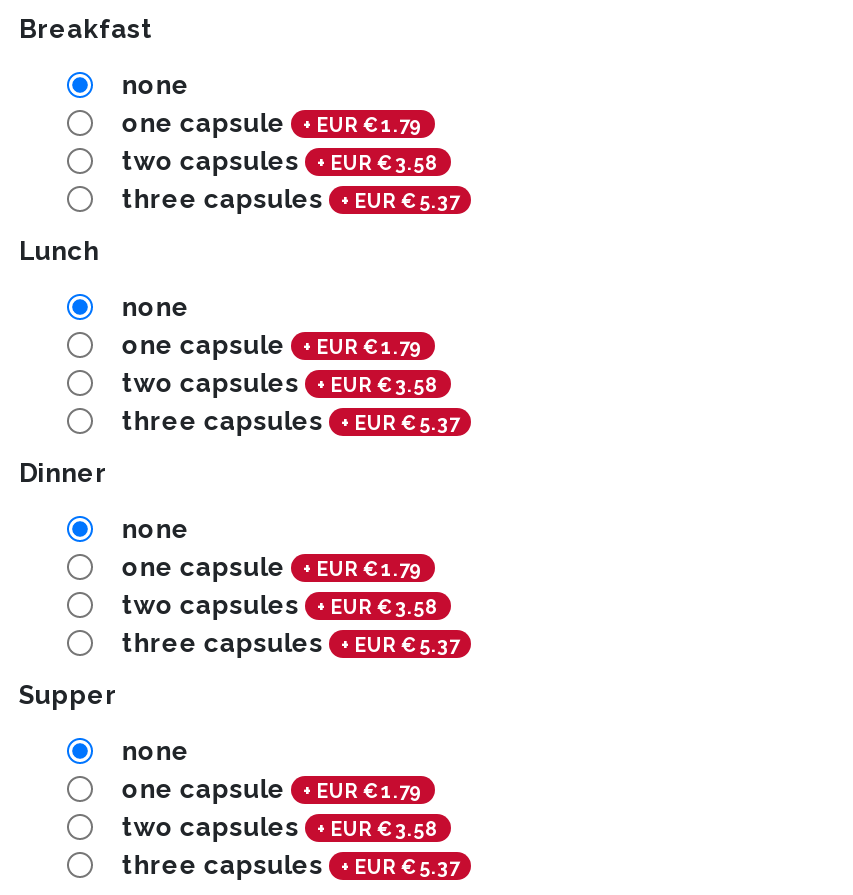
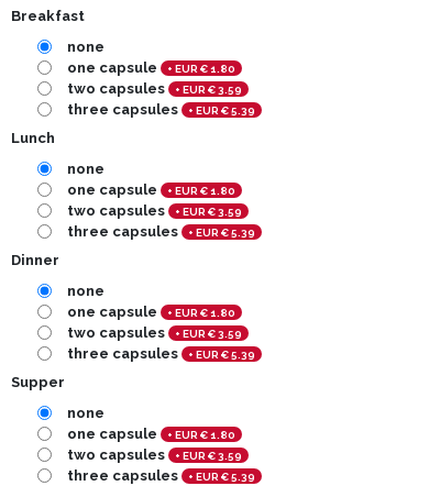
- one capsule + EUR €1.79
+ one capsule + EUR €1.80

- two capsules + EUR €3.58
+ two capsules + EUR €3.59

- three capsules + EUR €5.37
+ three capsules + EUR €5.39

- one capsule + EUR €1.79
+ one capsule + EUR €1.80

- two capsules + EUR €3.58
+ two capsules + EUR €3.59

- three capsules + EUR €5.37
+ three capsules + EUR €5.39

- one capsule + EUR €1.79
+ one capsule + EUR €1.80

- two capsules + EUR €3.58
+ two capsules + EUR €3.59

- three capsules + EUR €5.37
+ three capsules + EUR €5.39

- one capsule + EUR €1.79
+ one capsule + EUR €1.80

- two capsules + EUR €3.58
+ two capsules + EUR €3.59

- three capsules + EUR €5.37
+ three capsules + EUR €5.39
